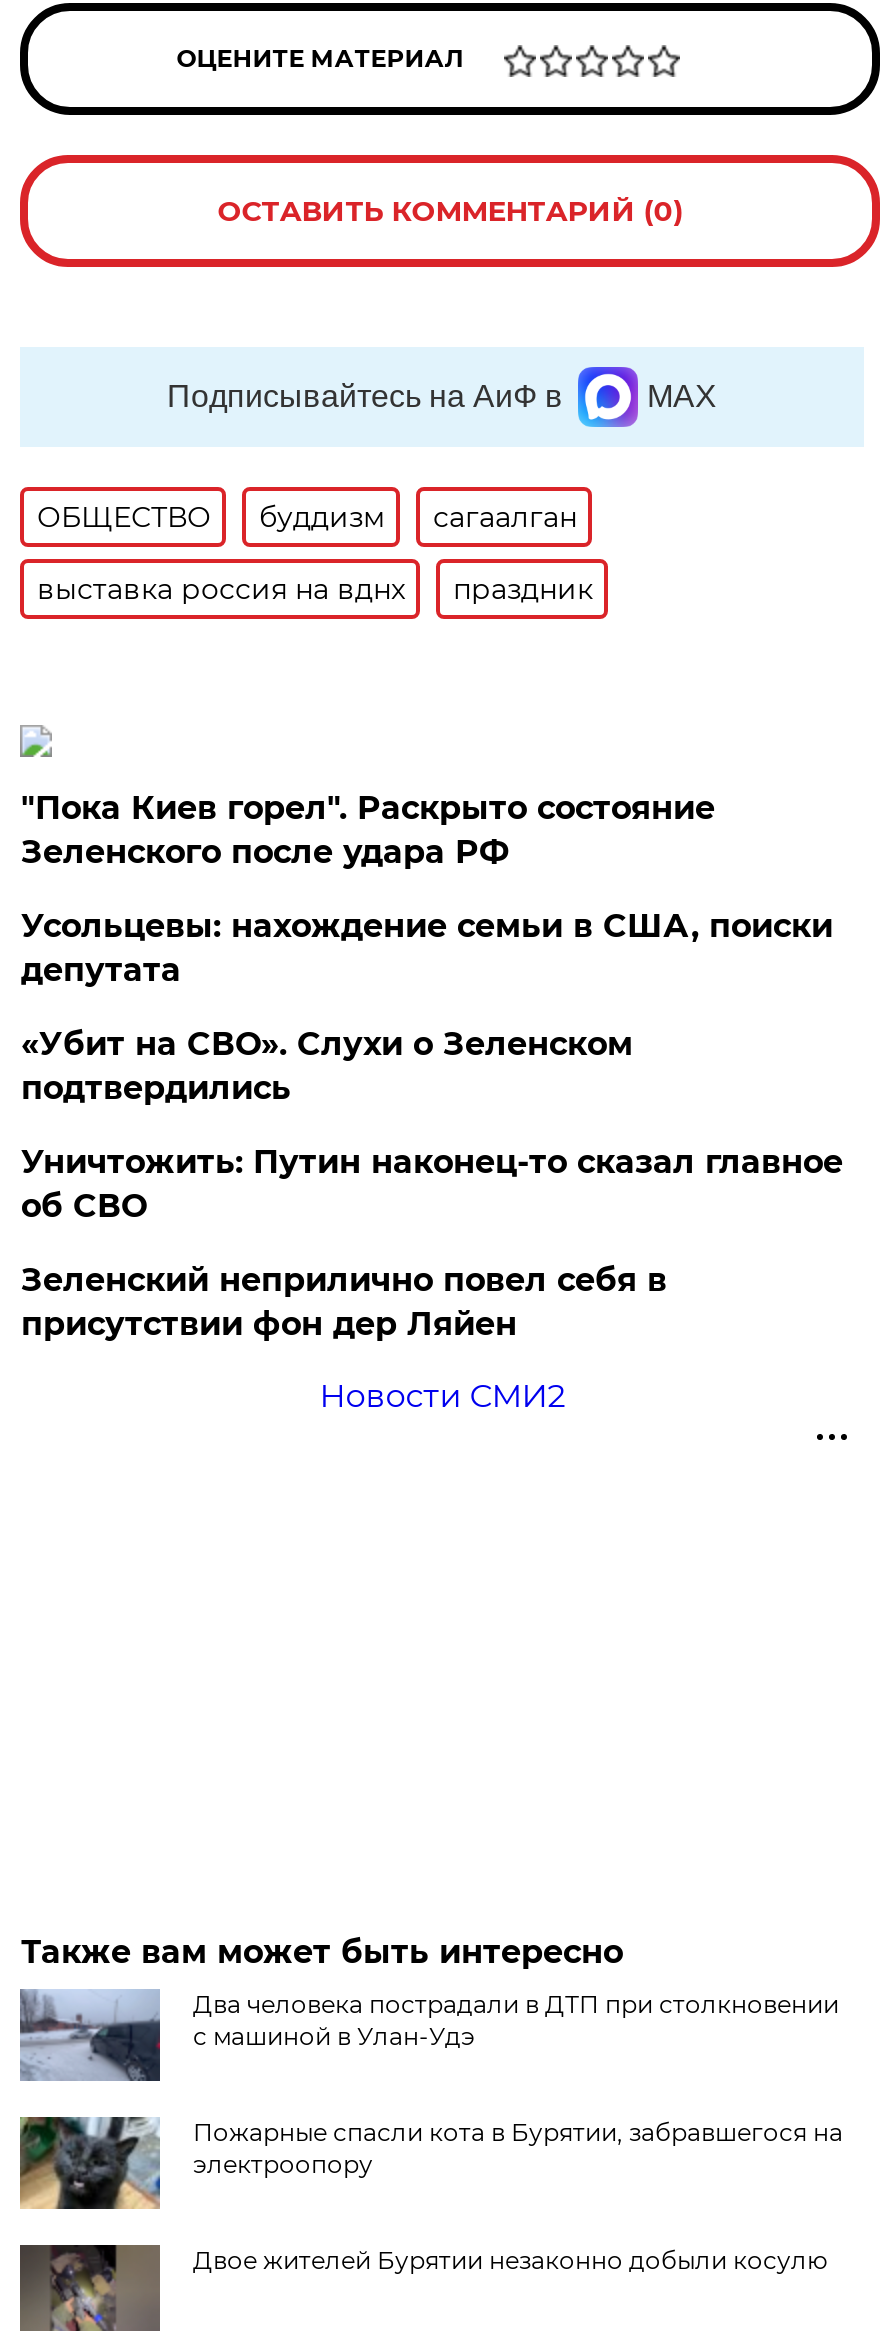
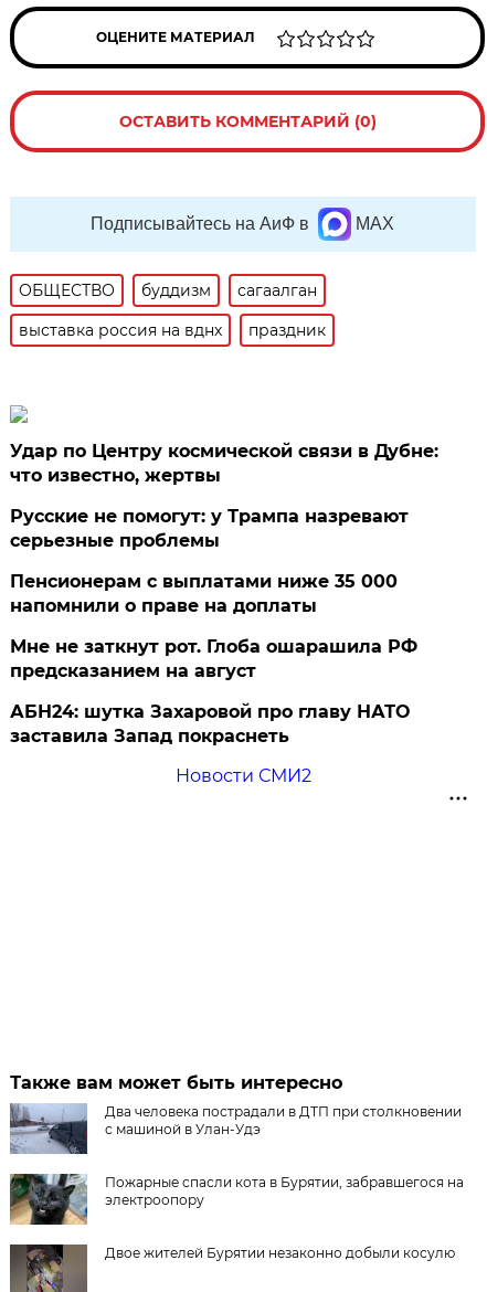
- "Пока Киев горел". Раскрыто состояние
- Зеленского после удара РФ
+ Удар по Центру космической связи в Дубне:
+ что известно, жертвы

- Усольцевы: нахождение семьи в США, поиски
- депутата
+ Русские не помогут: у Трампа назревают
+ серьезные проблемы

- «Убит на СВО». Слухи о Зеленском
- подтвердились
+ Пенсионерам с выплатами ниже 35 000
+ напомнили о праве на доплаты

- Уничтожить: Путин наконец-то сказал главное
- об СВО
+ Мне не заткнут рот. Глоба ошарашила РФ
+ предсказанием на август

- Зеленский неприлично повел cебя в
- присутствии фон дер Ляйен
+ АБН24: шутка Захаровой про главу НАТО
+ заставила Запад покраснеть
